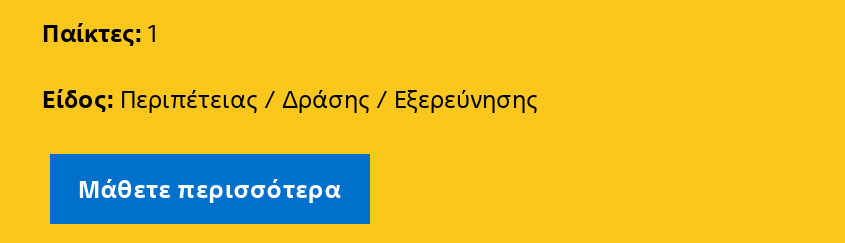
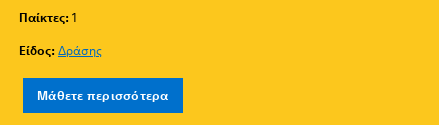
- Είδος: Περιπέτειας / Δράσης / Εξερεύνησης
+ Είδος: Δράσης
